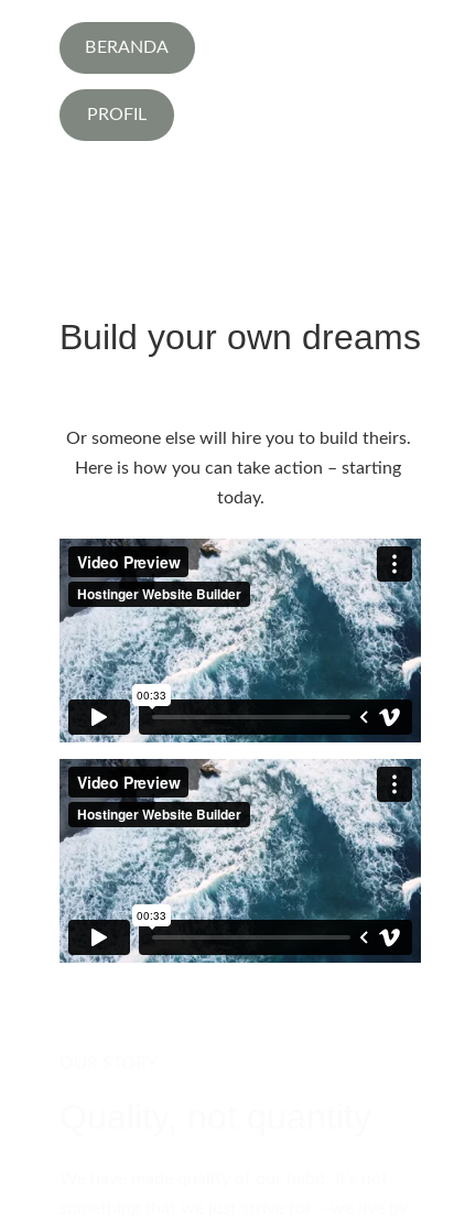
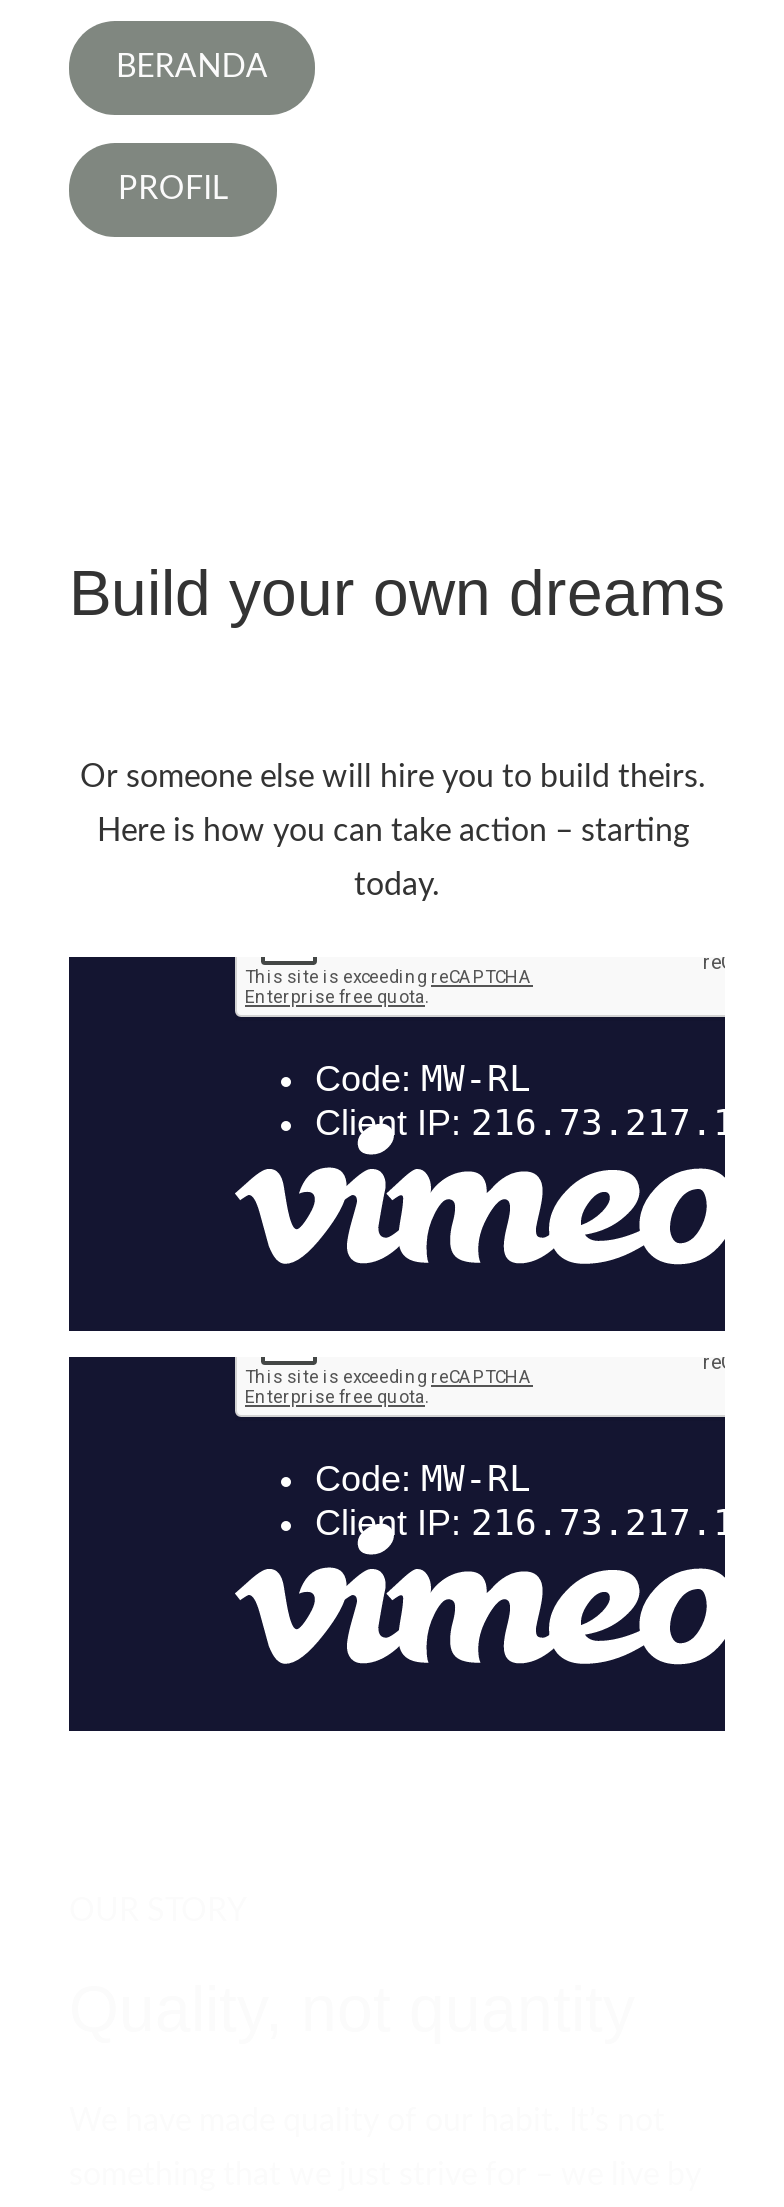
- [image]
+ [image]

- [image]
+ [image]
